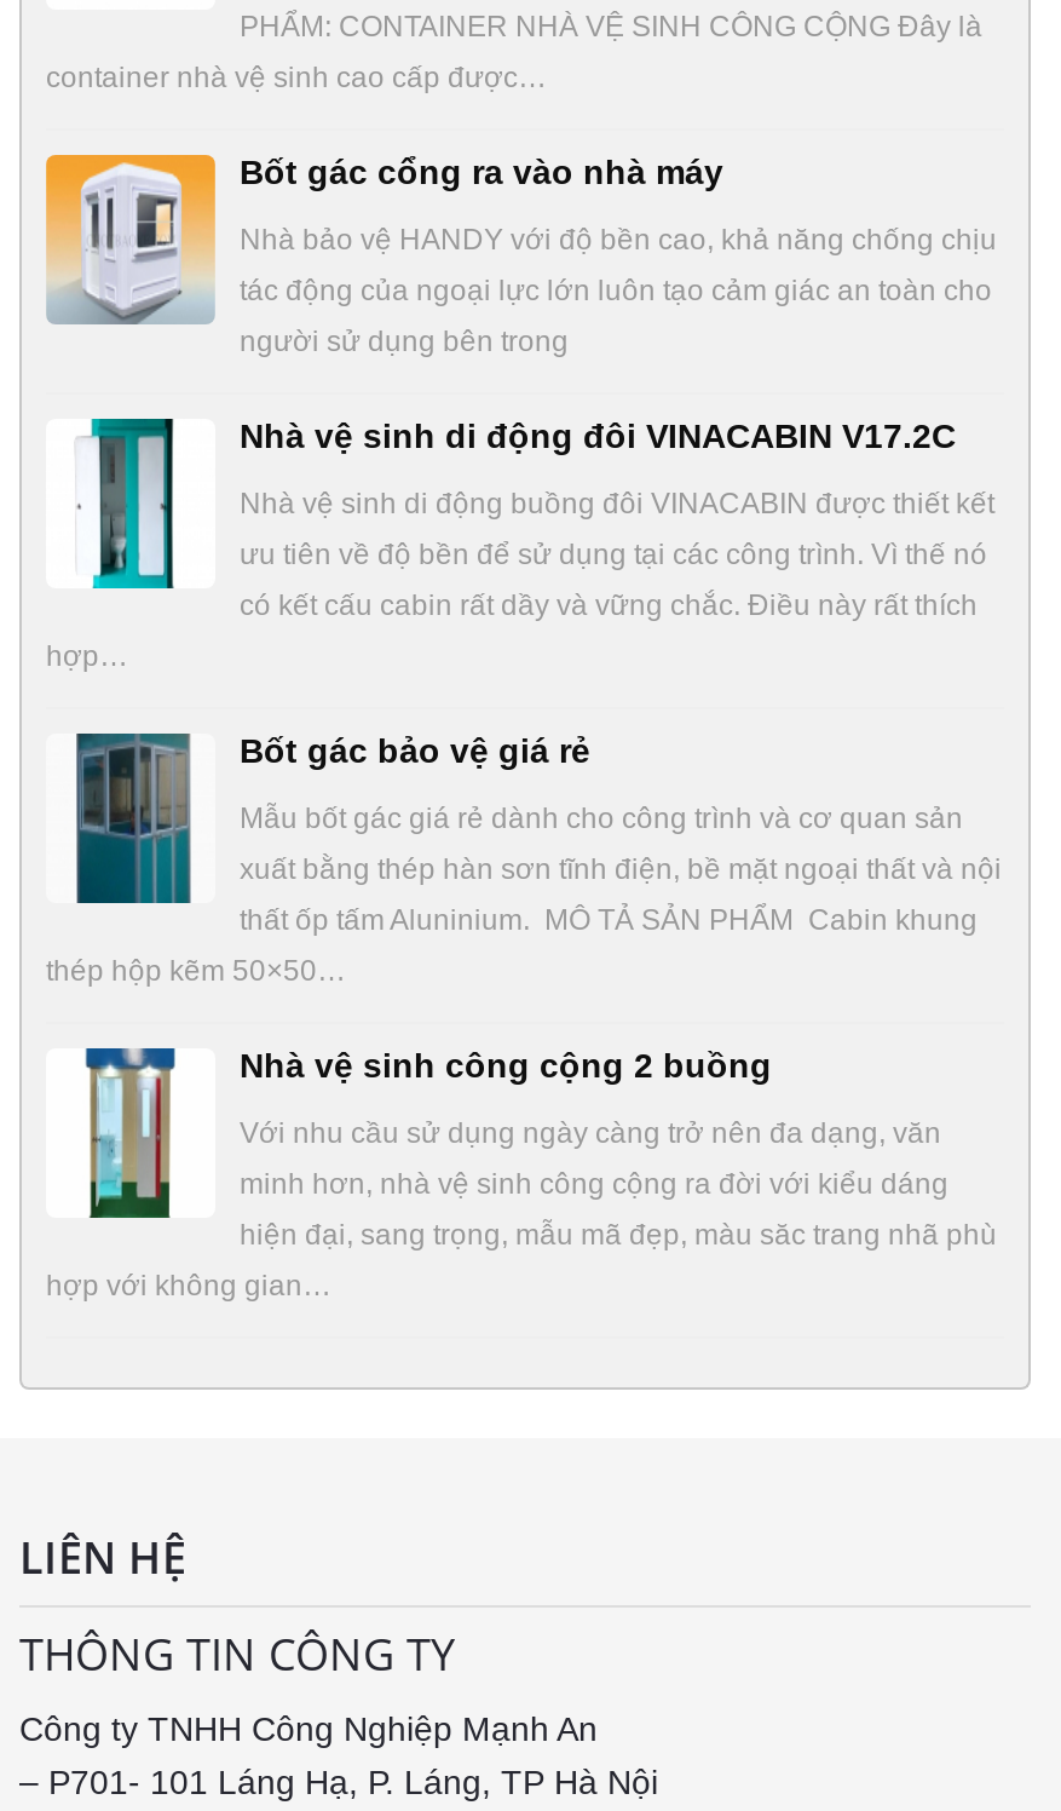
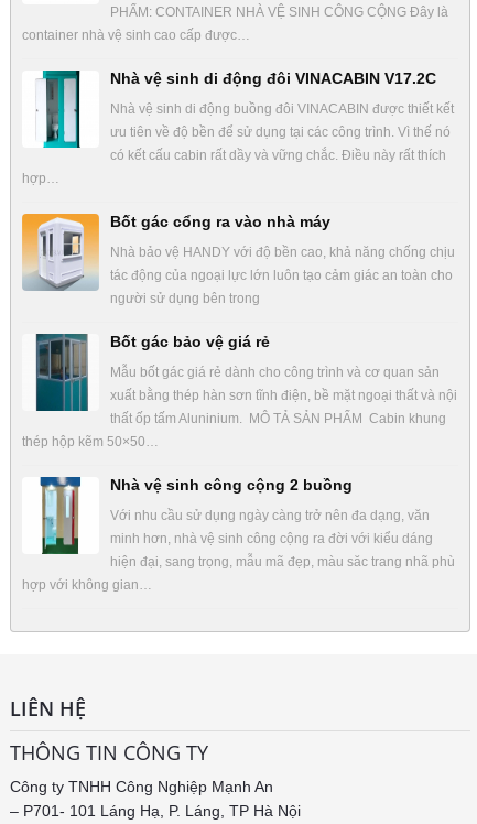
moved down: [image] | Bốt gác cổng ra vào nhà máy | Nhà bảo vệ HANDY với độ bền cao, khả năng chống chịu | tác động của ngoại lực lớn luôn tạo cảm giác an toàn cho | người sử dụng bên trong

moved up: [image] | Nhà vệ sinh di động đôi VINACABIN V17.2C | Nhà vệ sinh di động buồng đôi VINACABIN được thiết kết | ưu tiên về độ bền để sử dụng tại các công trình. Vì thế nó | có kết cấu cabin rất dầy và vững chắc. Điều này rất thích | hợp…
